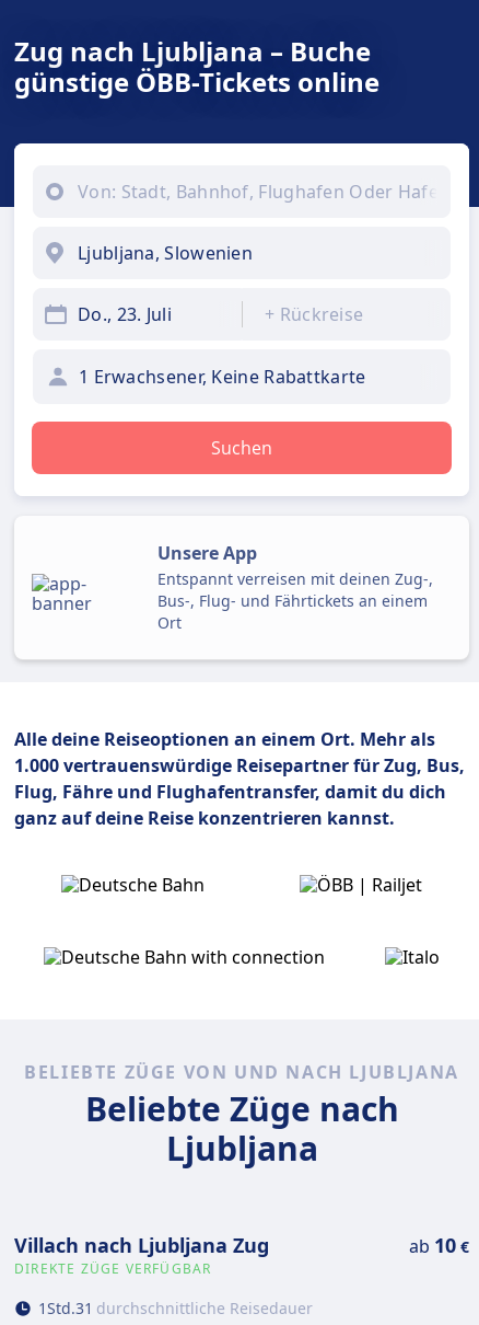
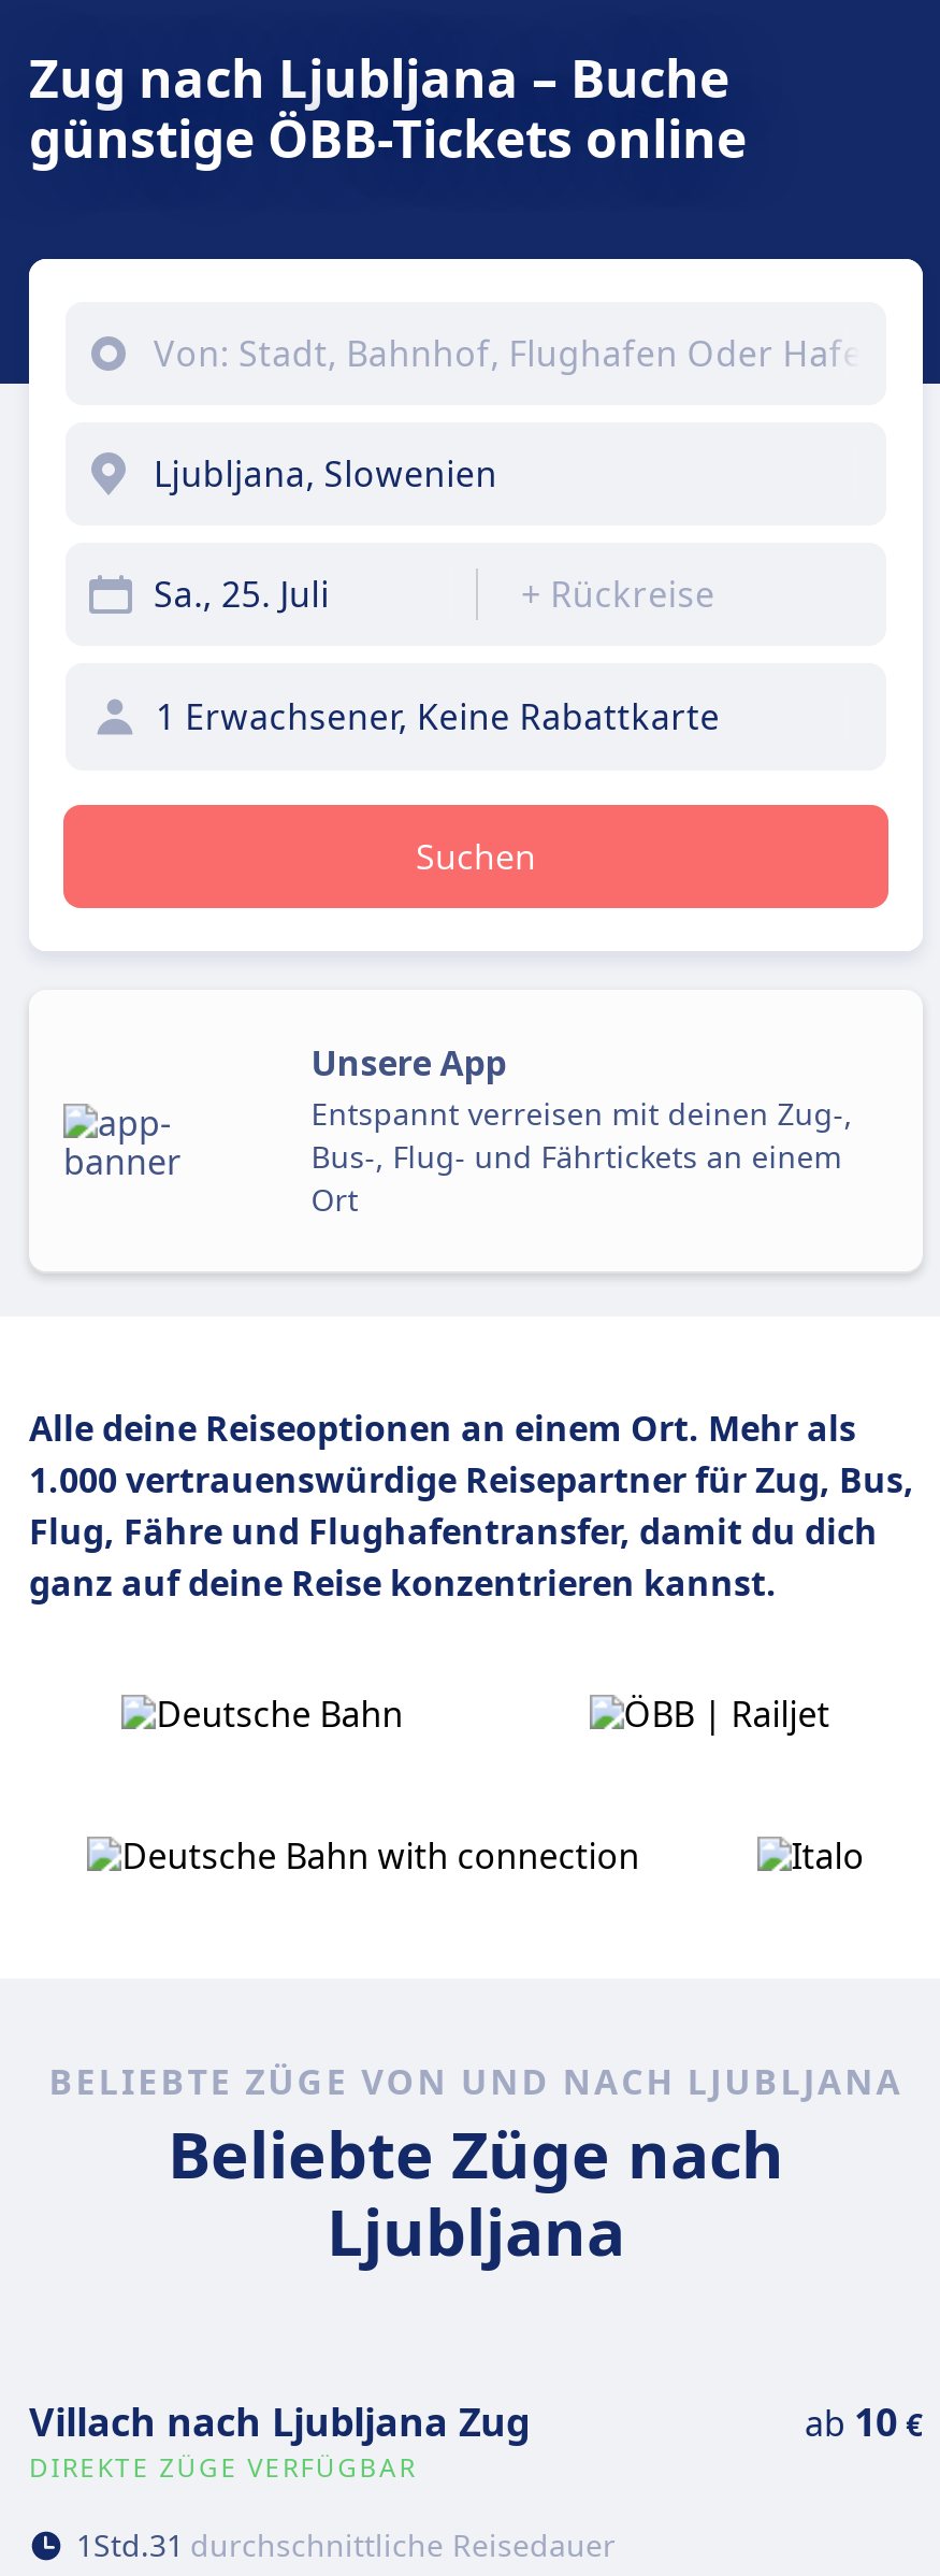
- Do., 23. Juli
+ Sa., 25. Juli
